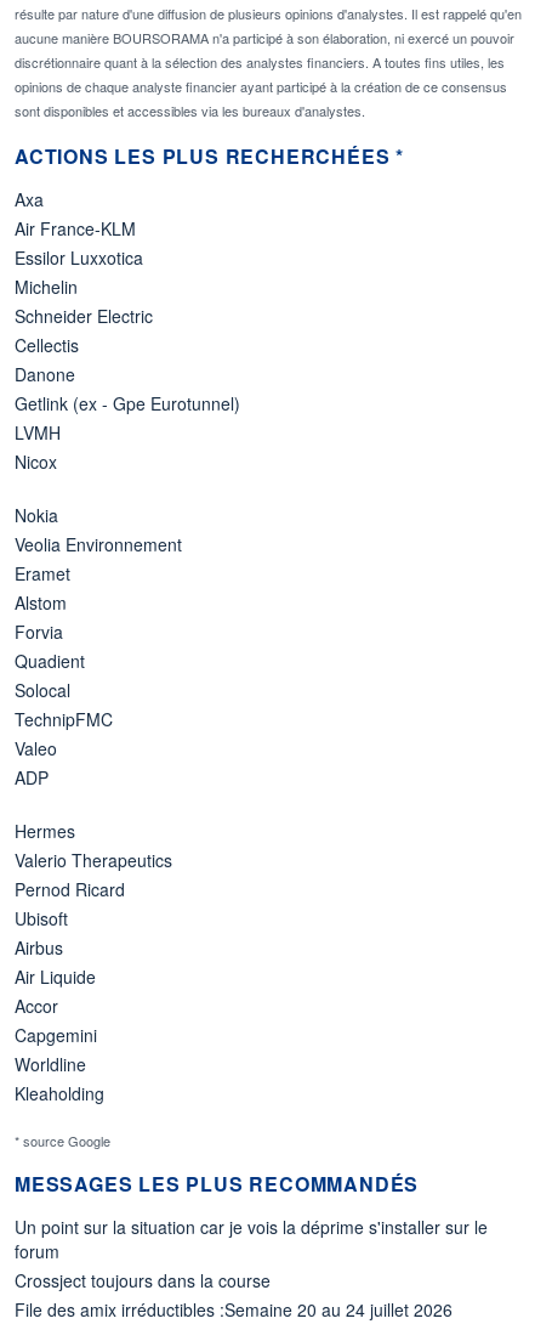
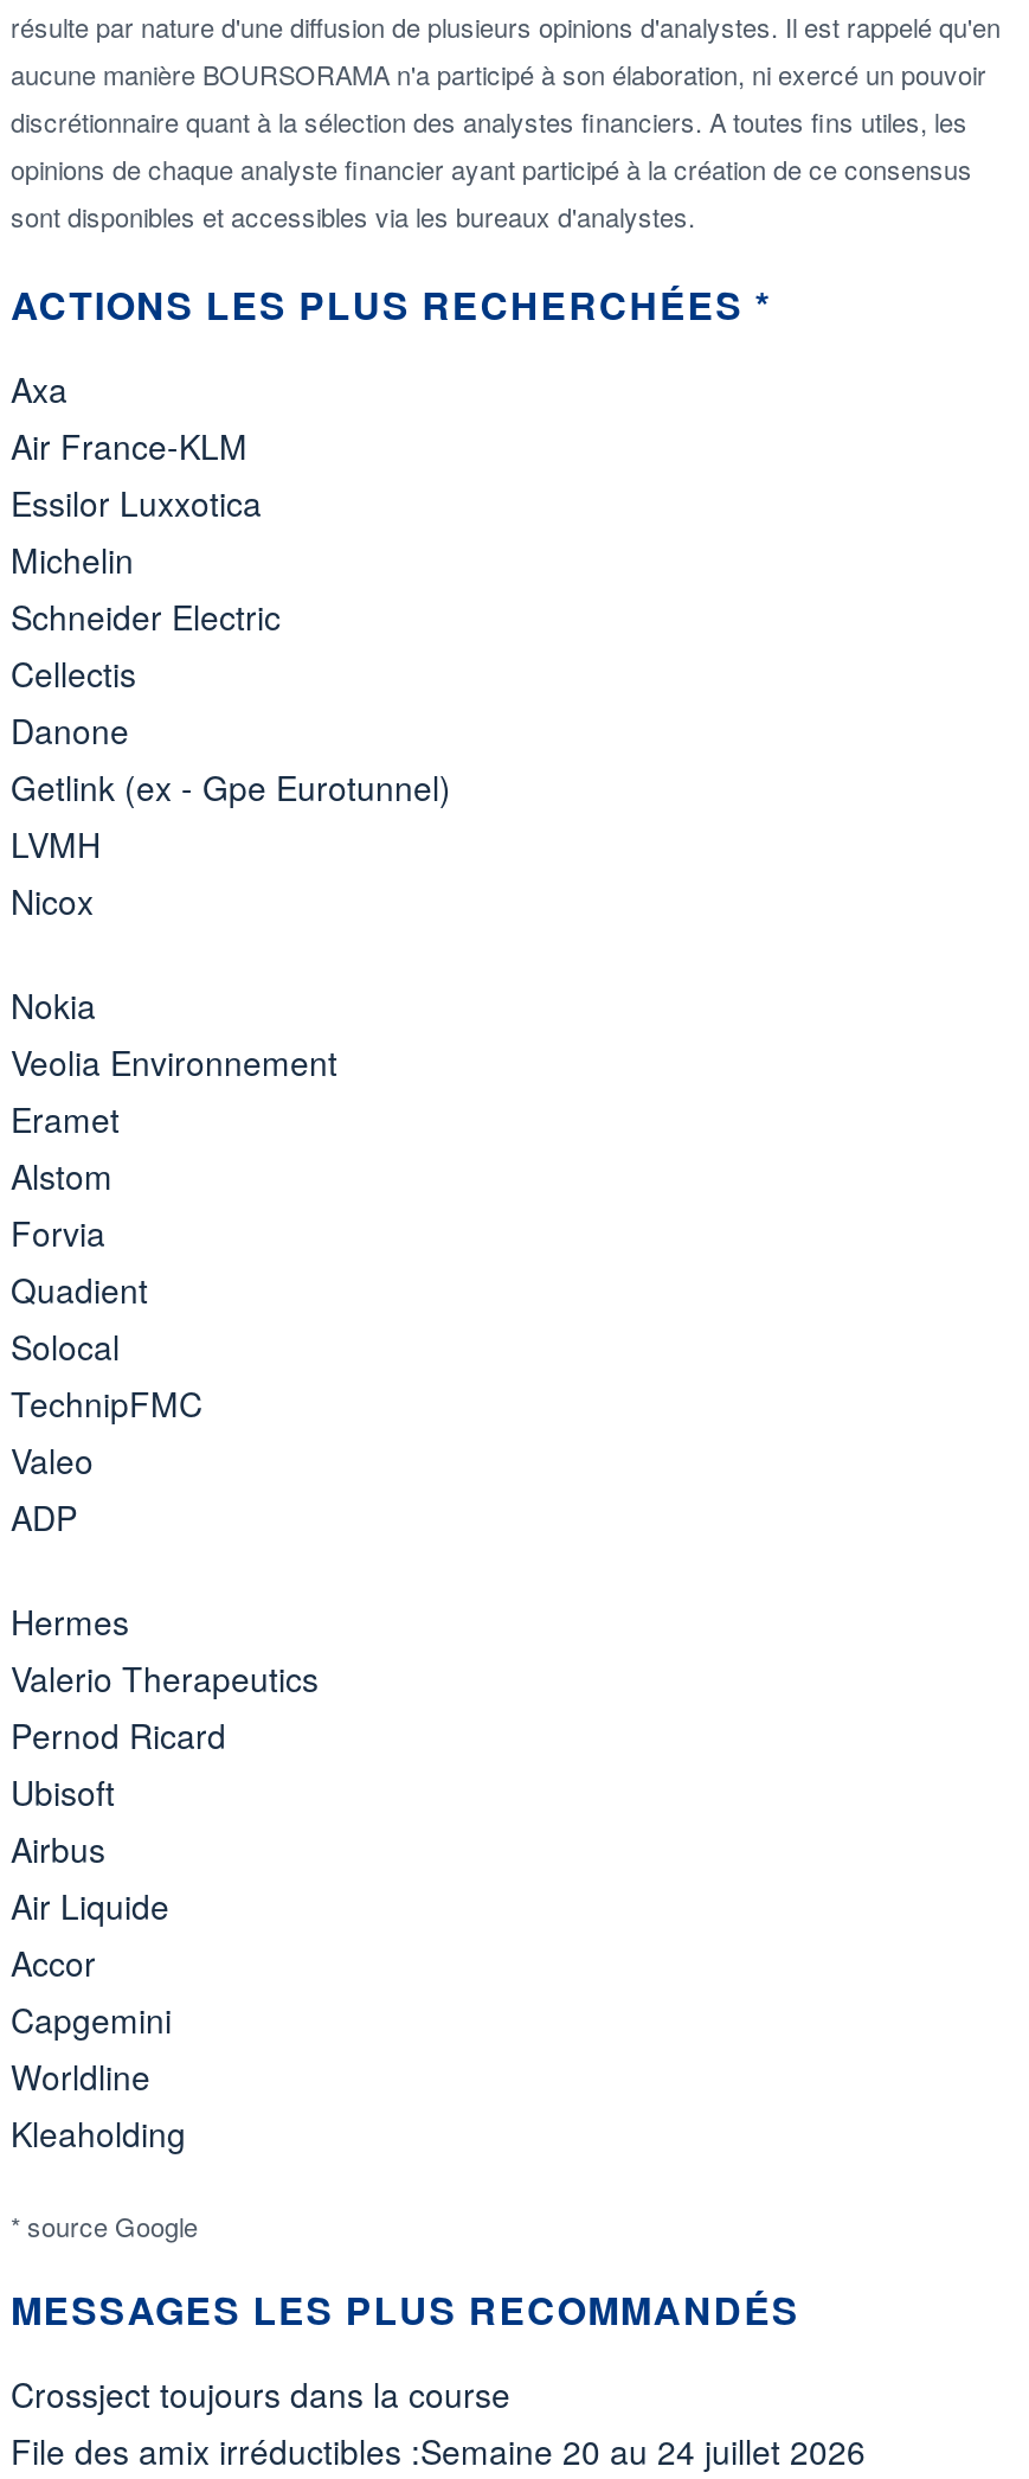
- Un point sur la situation car je vois la déprime s'installer sur le
- forum
